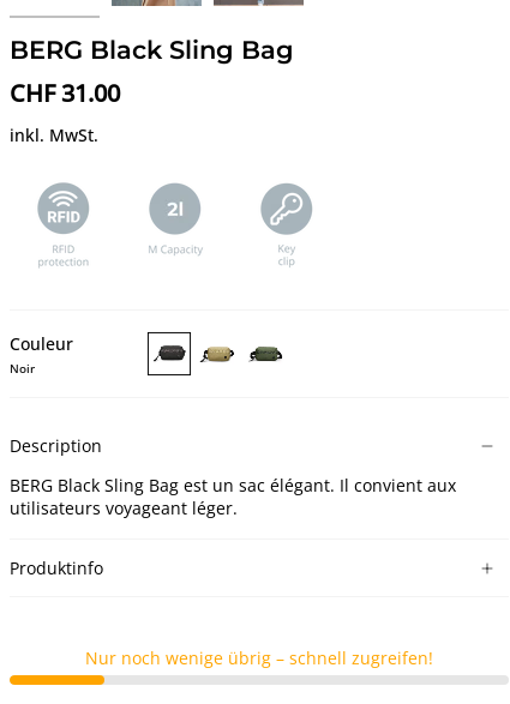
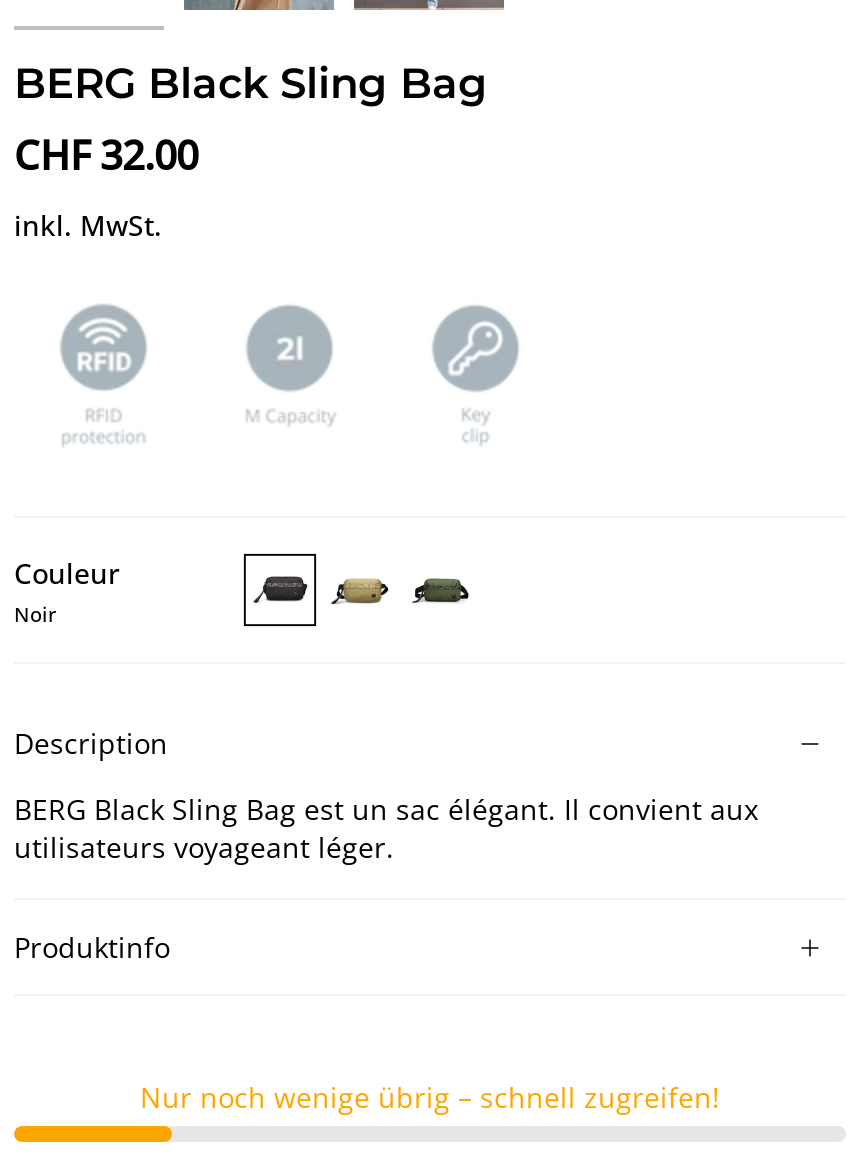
- CHF 31.00
+ CHF 32.00
